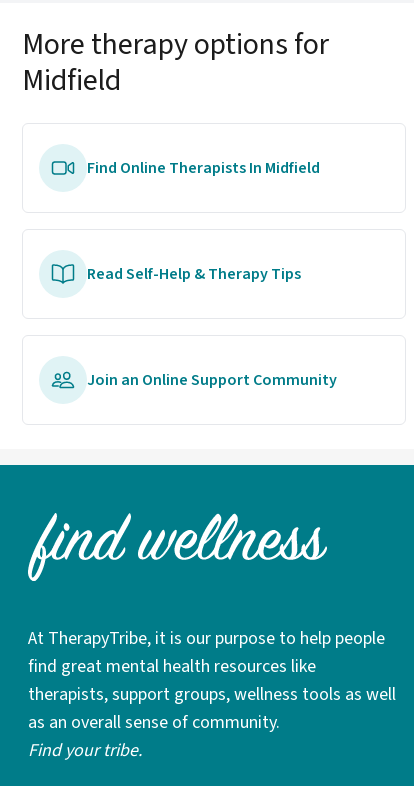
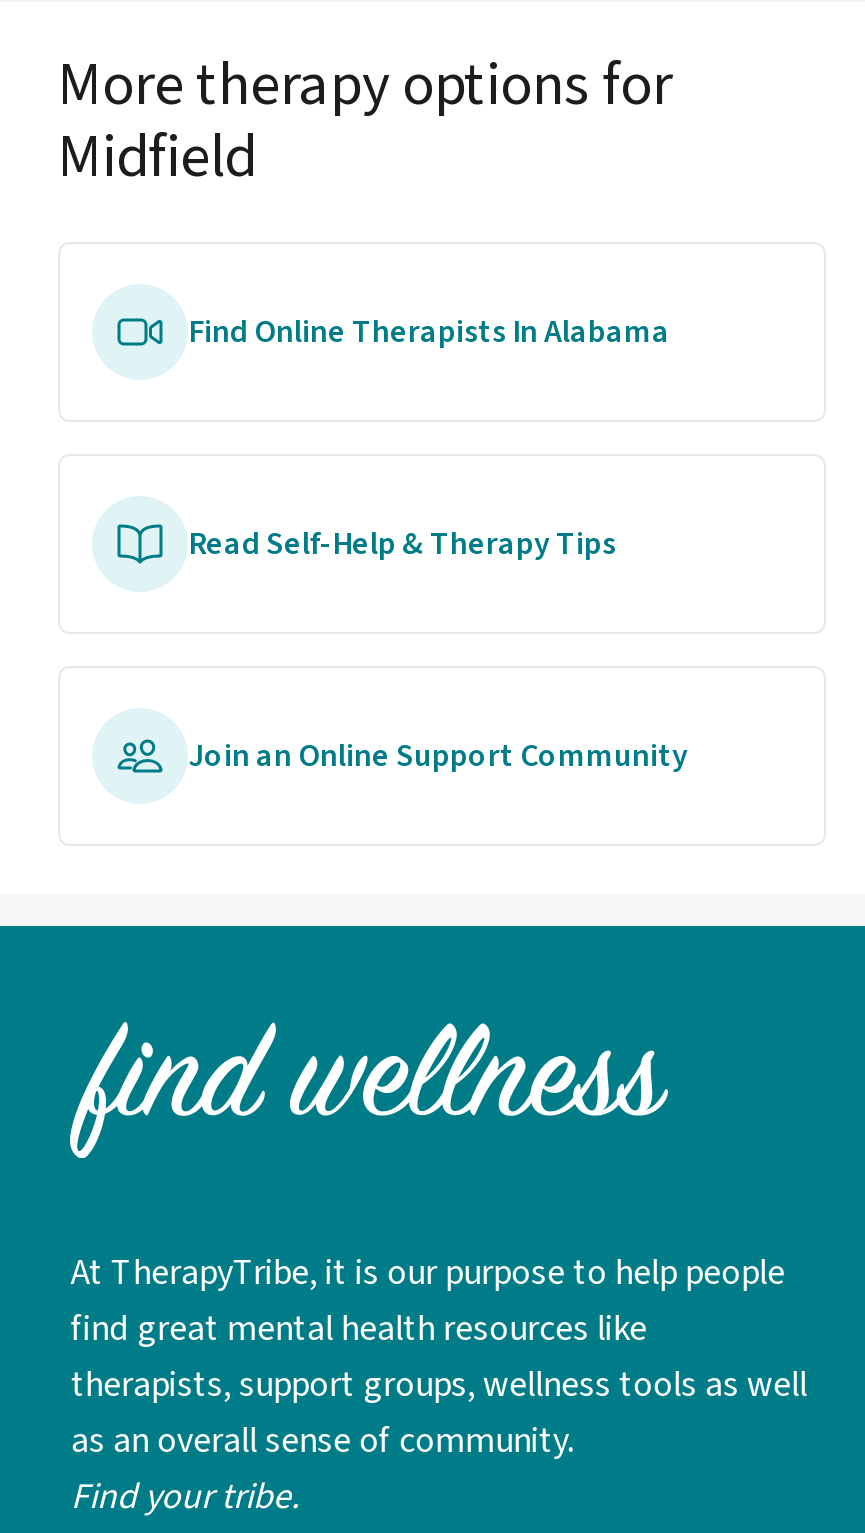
- Find Online Therapists In Midfield
+ Find Online Therapists In Alabama
